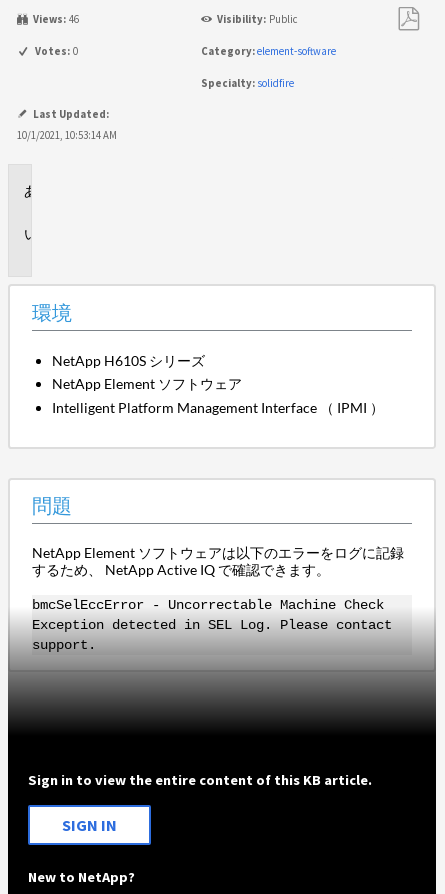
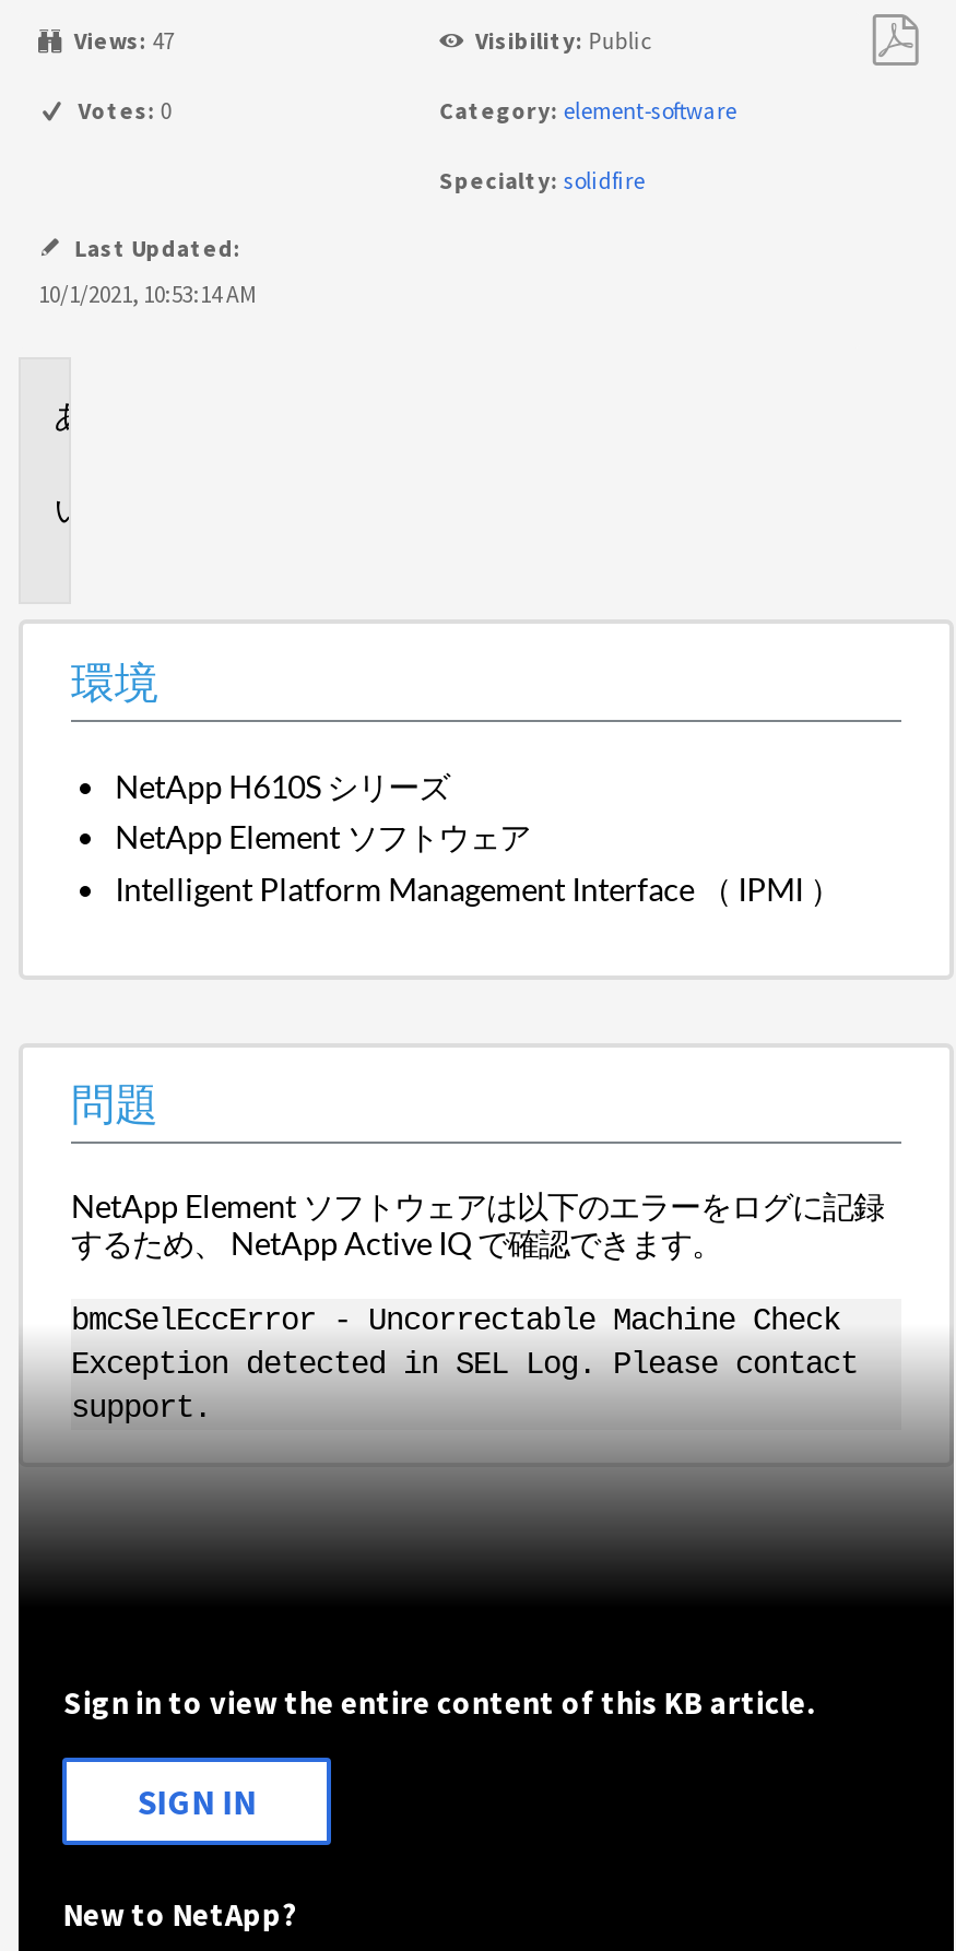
- Views: 46
+ Views: 47
